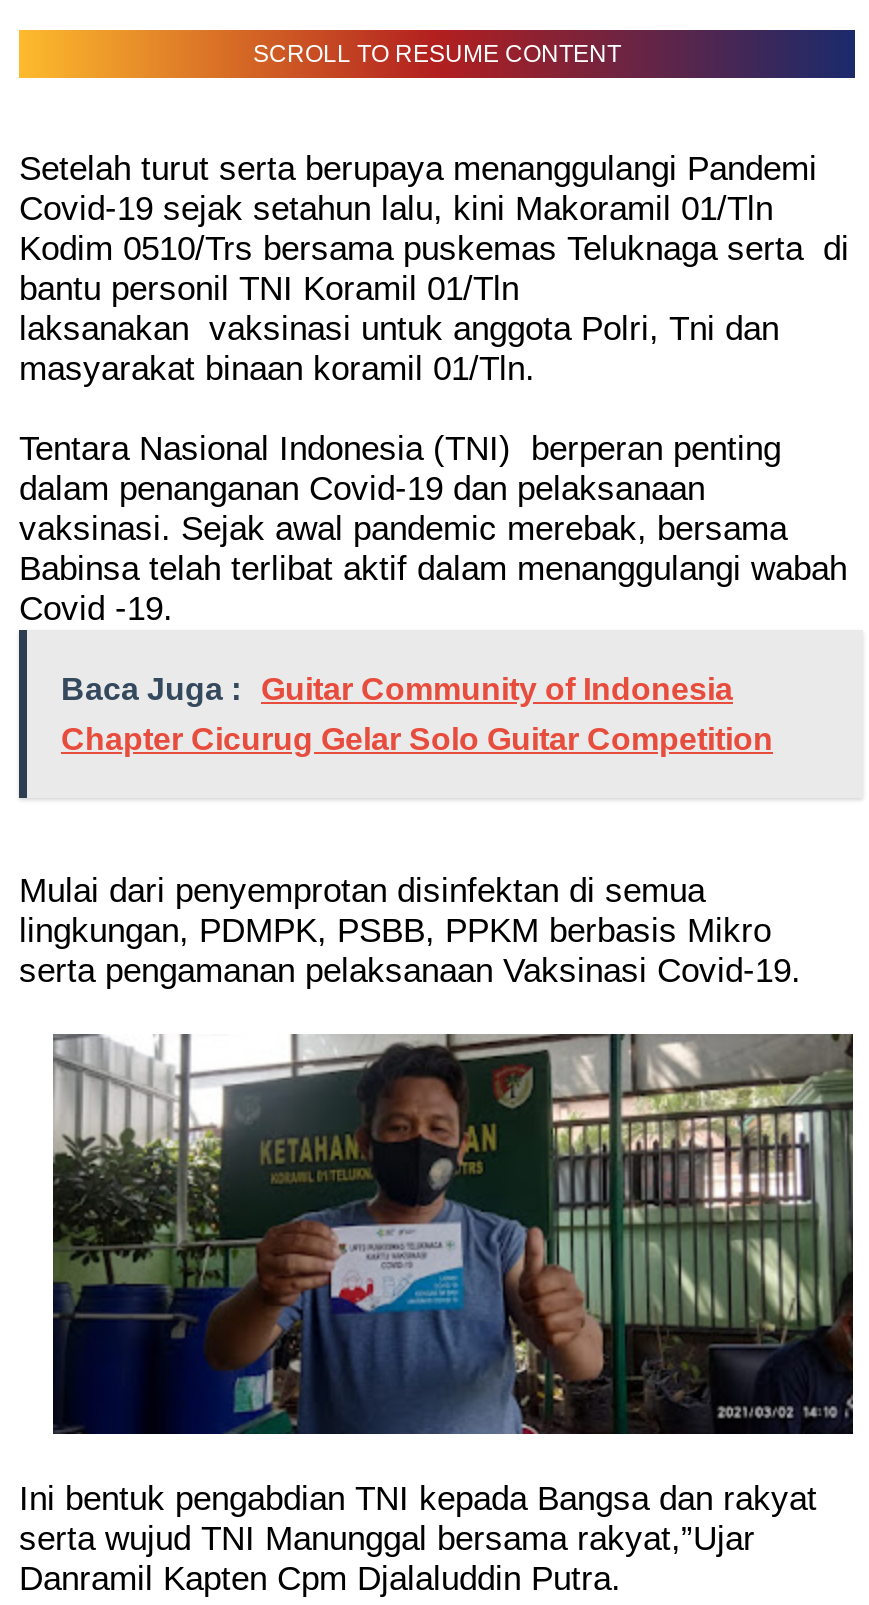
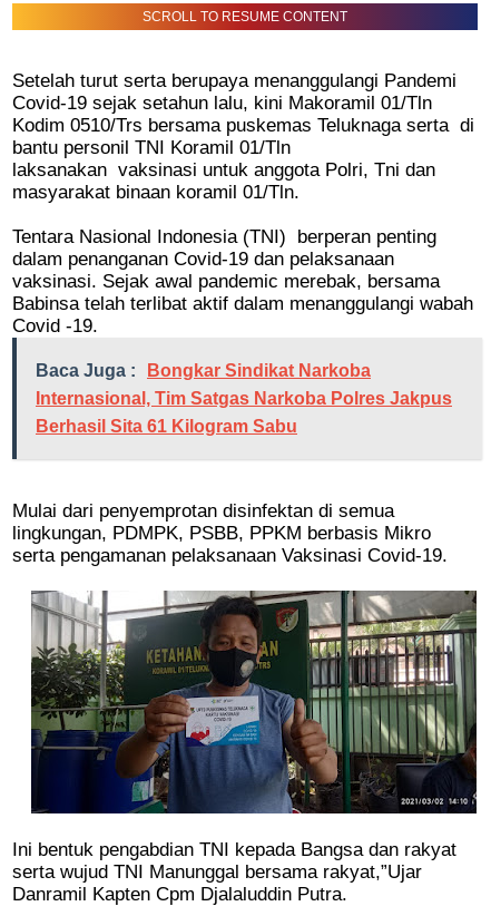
- Baca Juga : Guitar Community of Indonesia
- Chapter Cicurug Gelar Solo Guitar Competition
+ Baca Juga : Bongkar Sindikat Narkoba
+ Internasional, Tim Satgas Narkoba Polres Jakpus
+ Berhasil Sita 61 Kilogram Sabu
